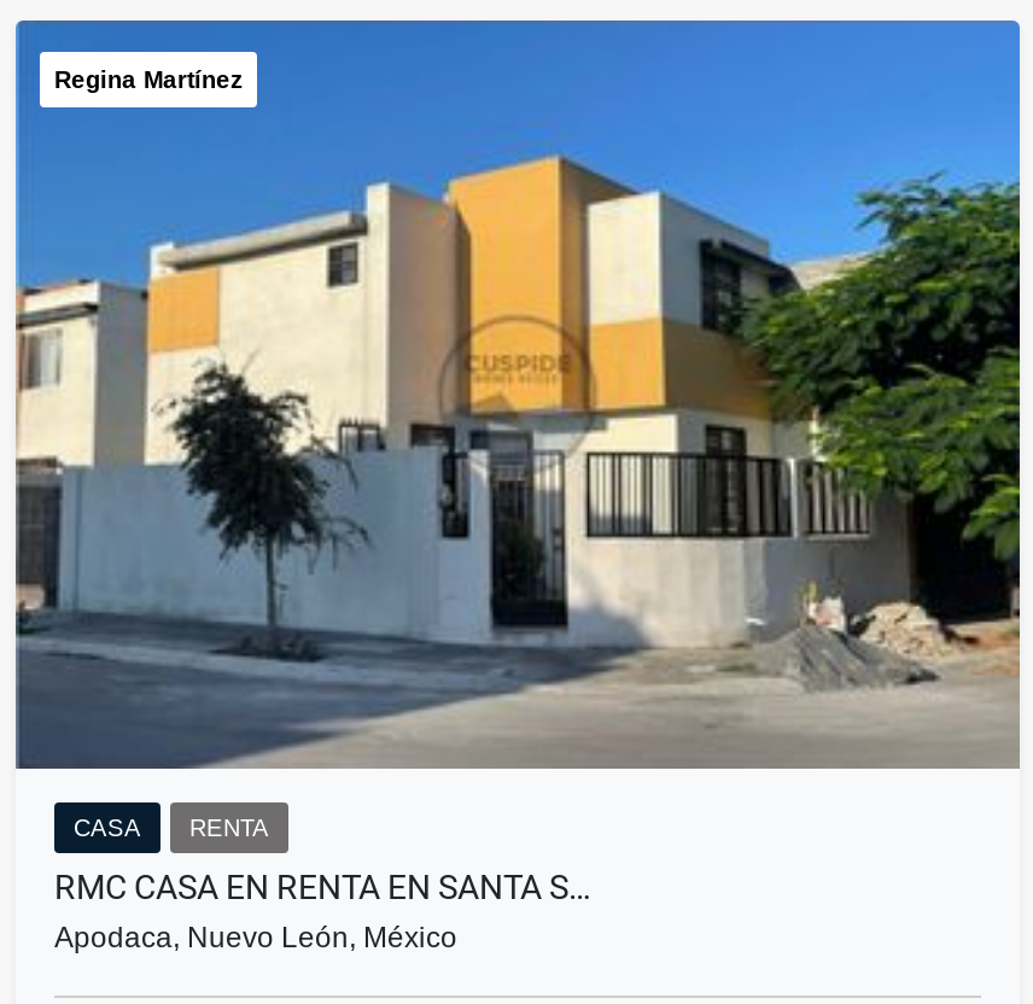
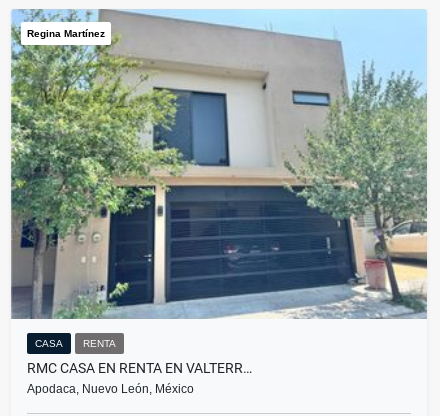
- [image]
+ [image]

- RMC CASA EN RENTA EN SANTA S…
+ RMC CASA EN RENTA EN VALTERR…
